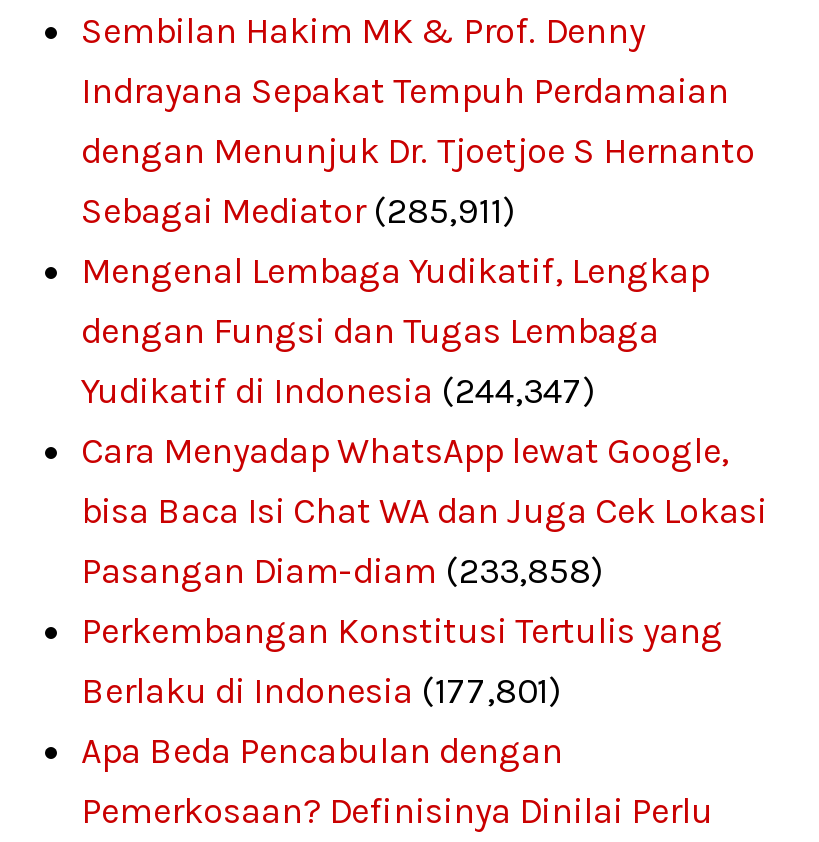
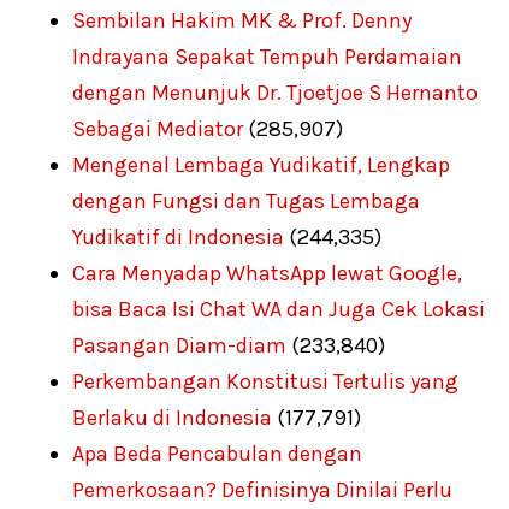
- Sebagai Mediator (285,911)
+ Sebagai Mediator (285,907)

- Yudikatif di Indonesia (244,347)
+ Yudikatif di Indonesia (244,335)

- Pasangan Diam-diam (233,858)
+ Pasangan Diam-diam (233,840)

- Berlaku di Indonesia (177,801)
+ Berlaku di Indonesia (177,791)
